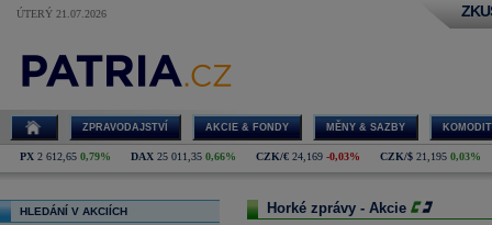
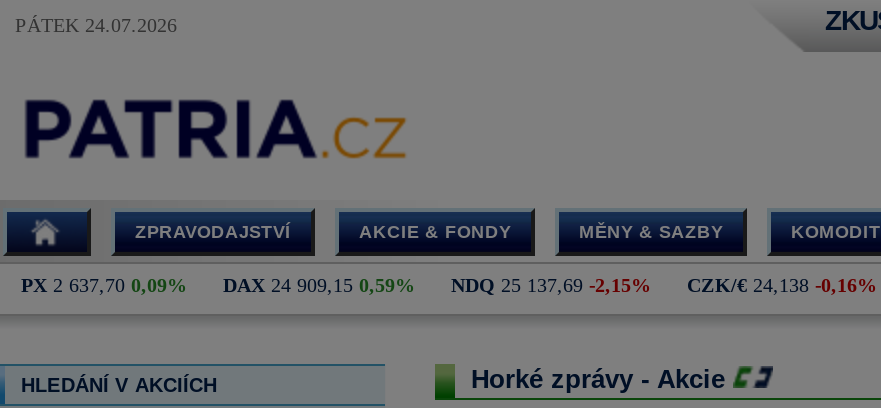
- ÚTERÝ 21.07.2026
+ PÁTEK 24.07.2026

- PX 2 612,65 0,79%
- DAX 25 011,35 0,66%
- CZK/€ 24,169 -0,03%
- CZK/$ 21,195 0,03%
+ PX 2 637,70 0,09%
+ DAX 24 909,15 0,59%
+ NDQ 25 137,69 -2,15%
+ CZK/€ 24,138 -0,16%
